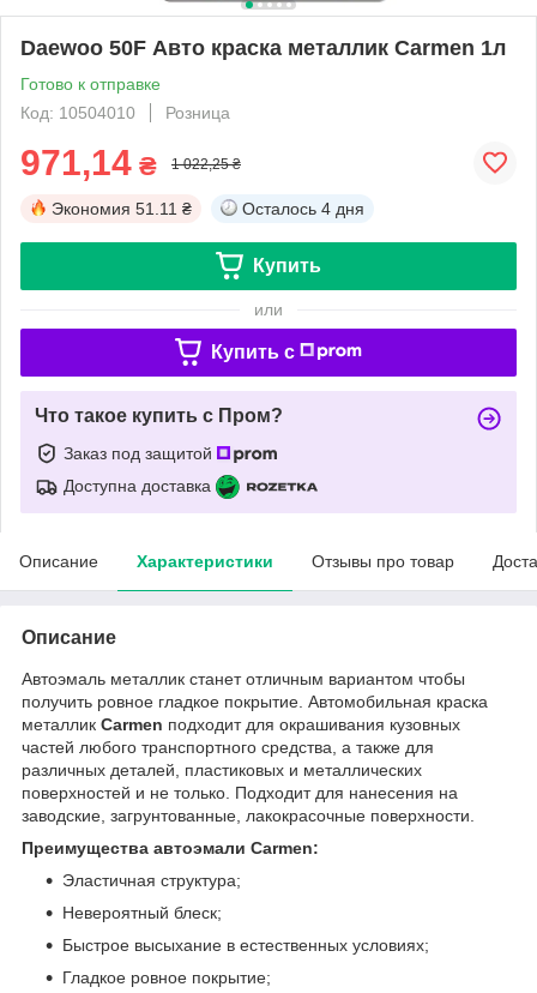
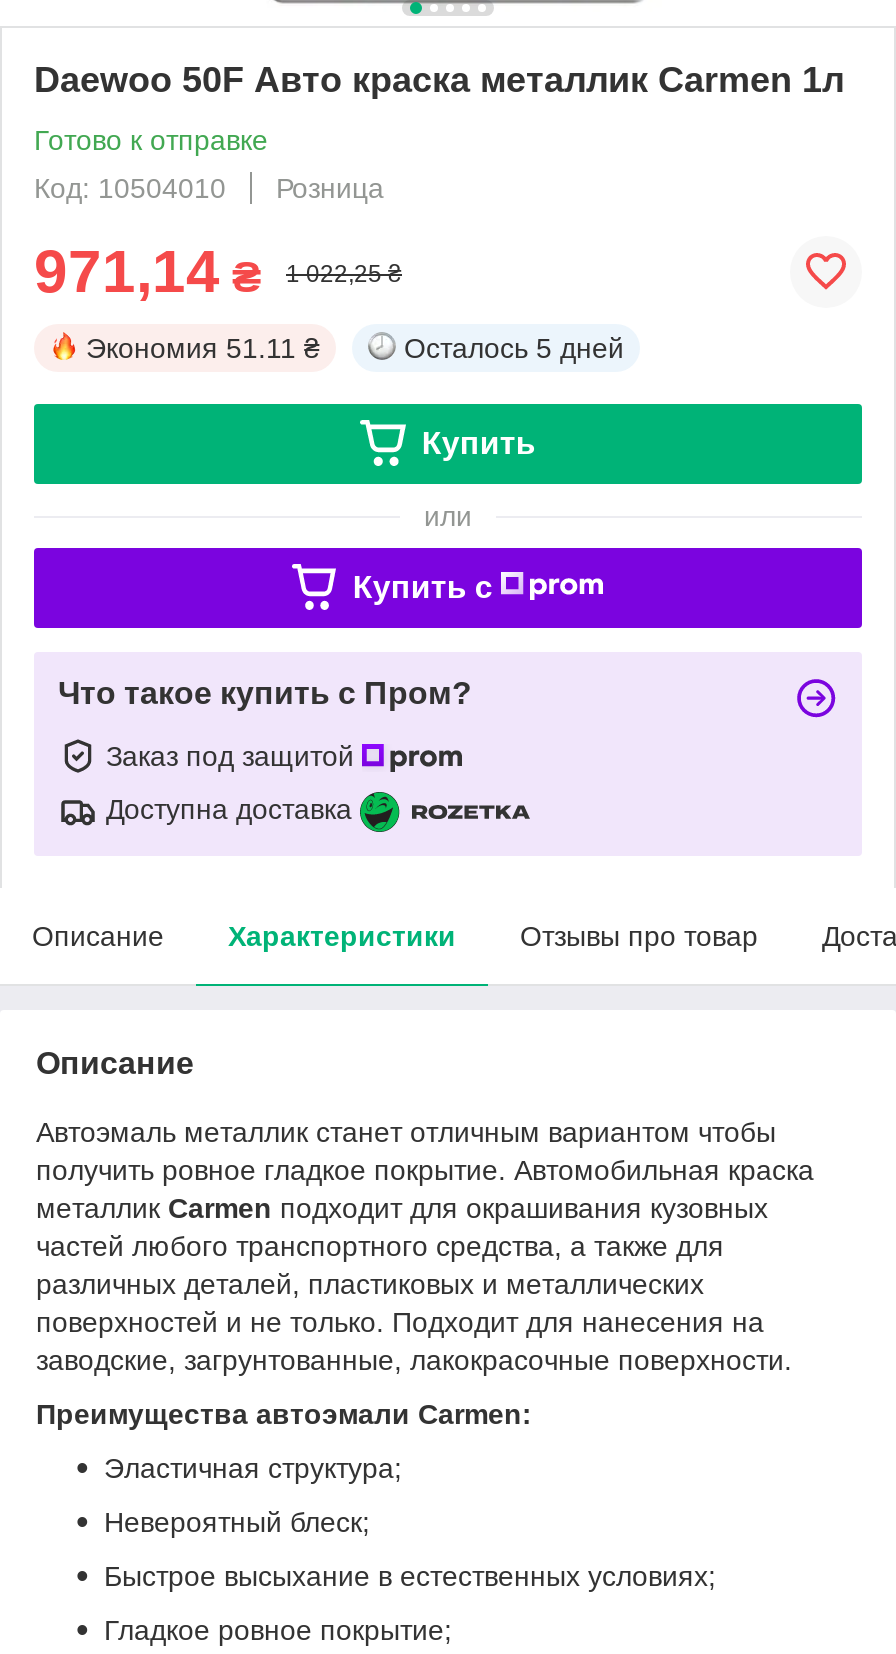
- Осталось 4 дня
+ Осталось 5 дней
